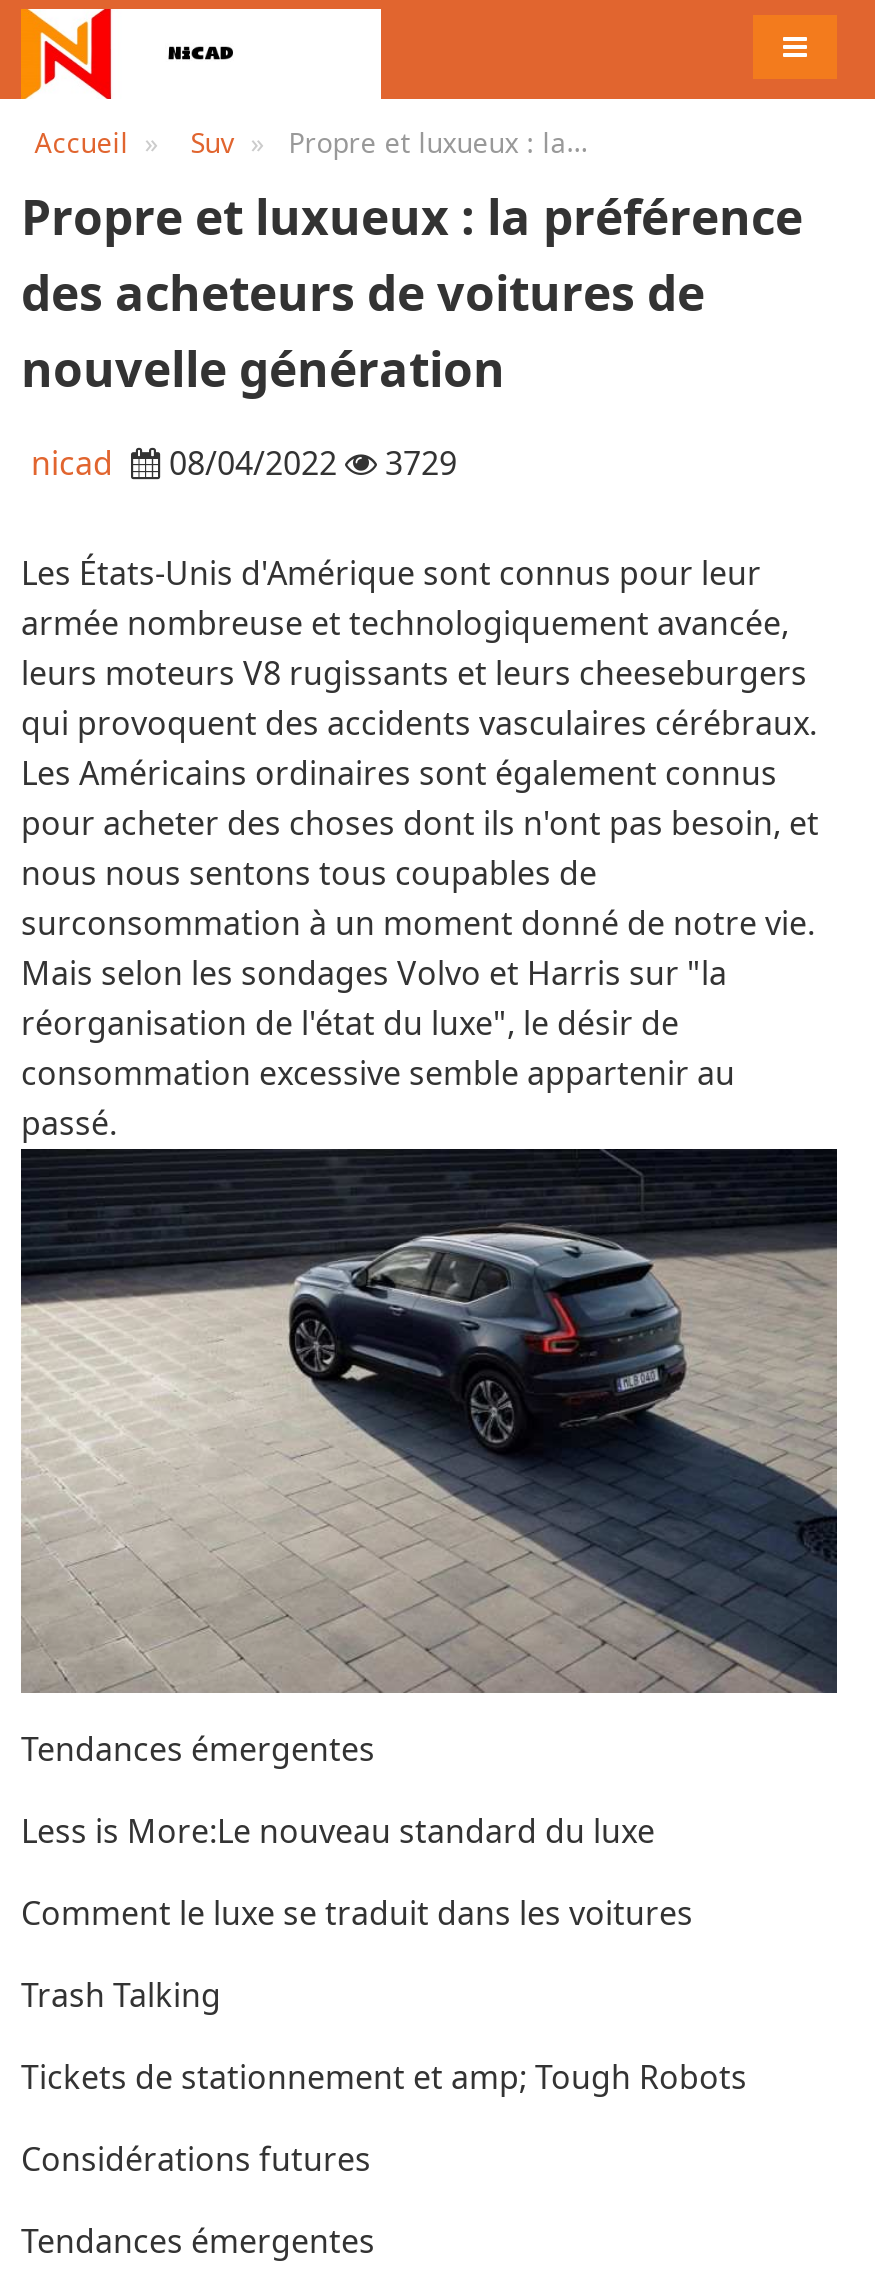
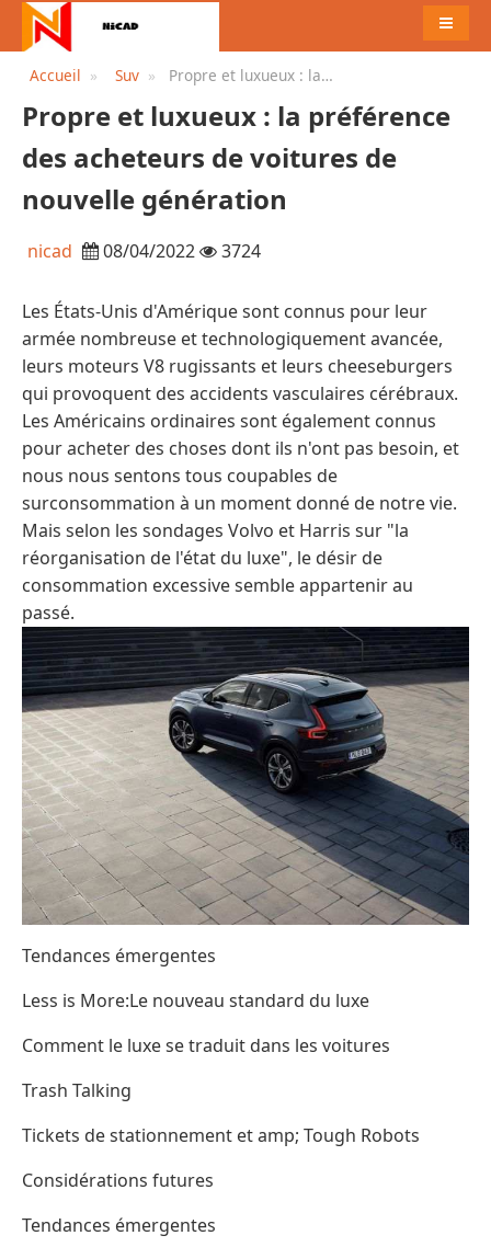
- nicad 08/04/2022 3729
+ nicad 08/04/2022 3724
